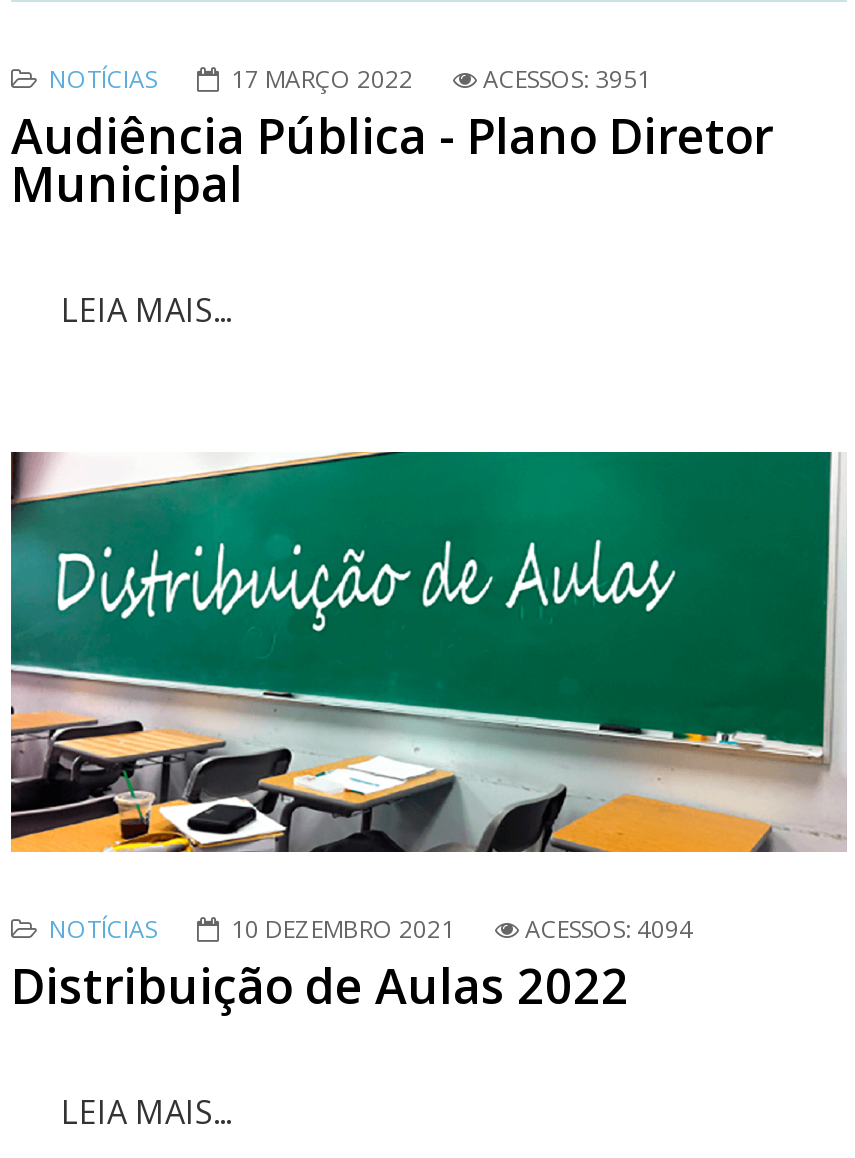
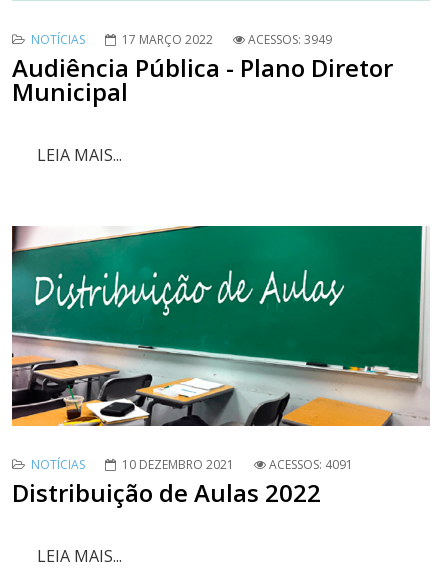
- ACESSOS: 3951
+ ACESSOS: 3949

- ACESSOS: 4094
+ ACESSOS: 4091
